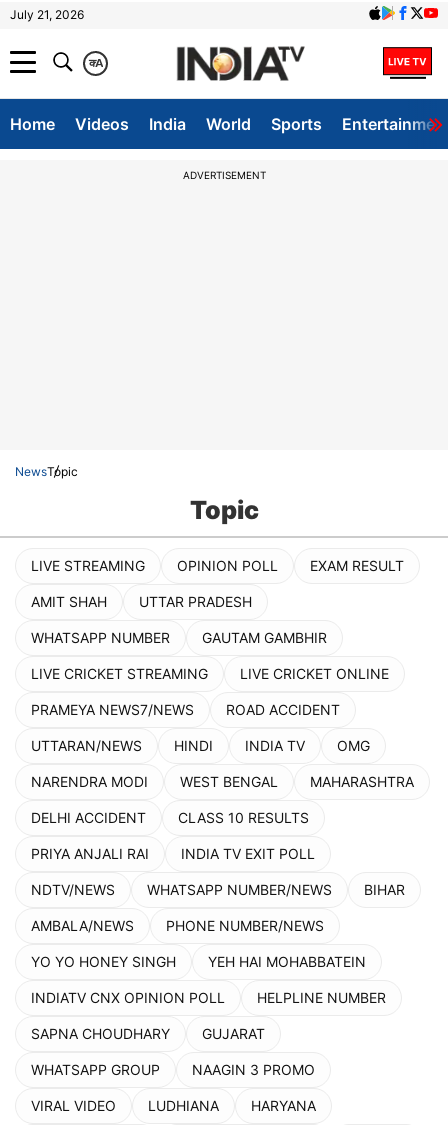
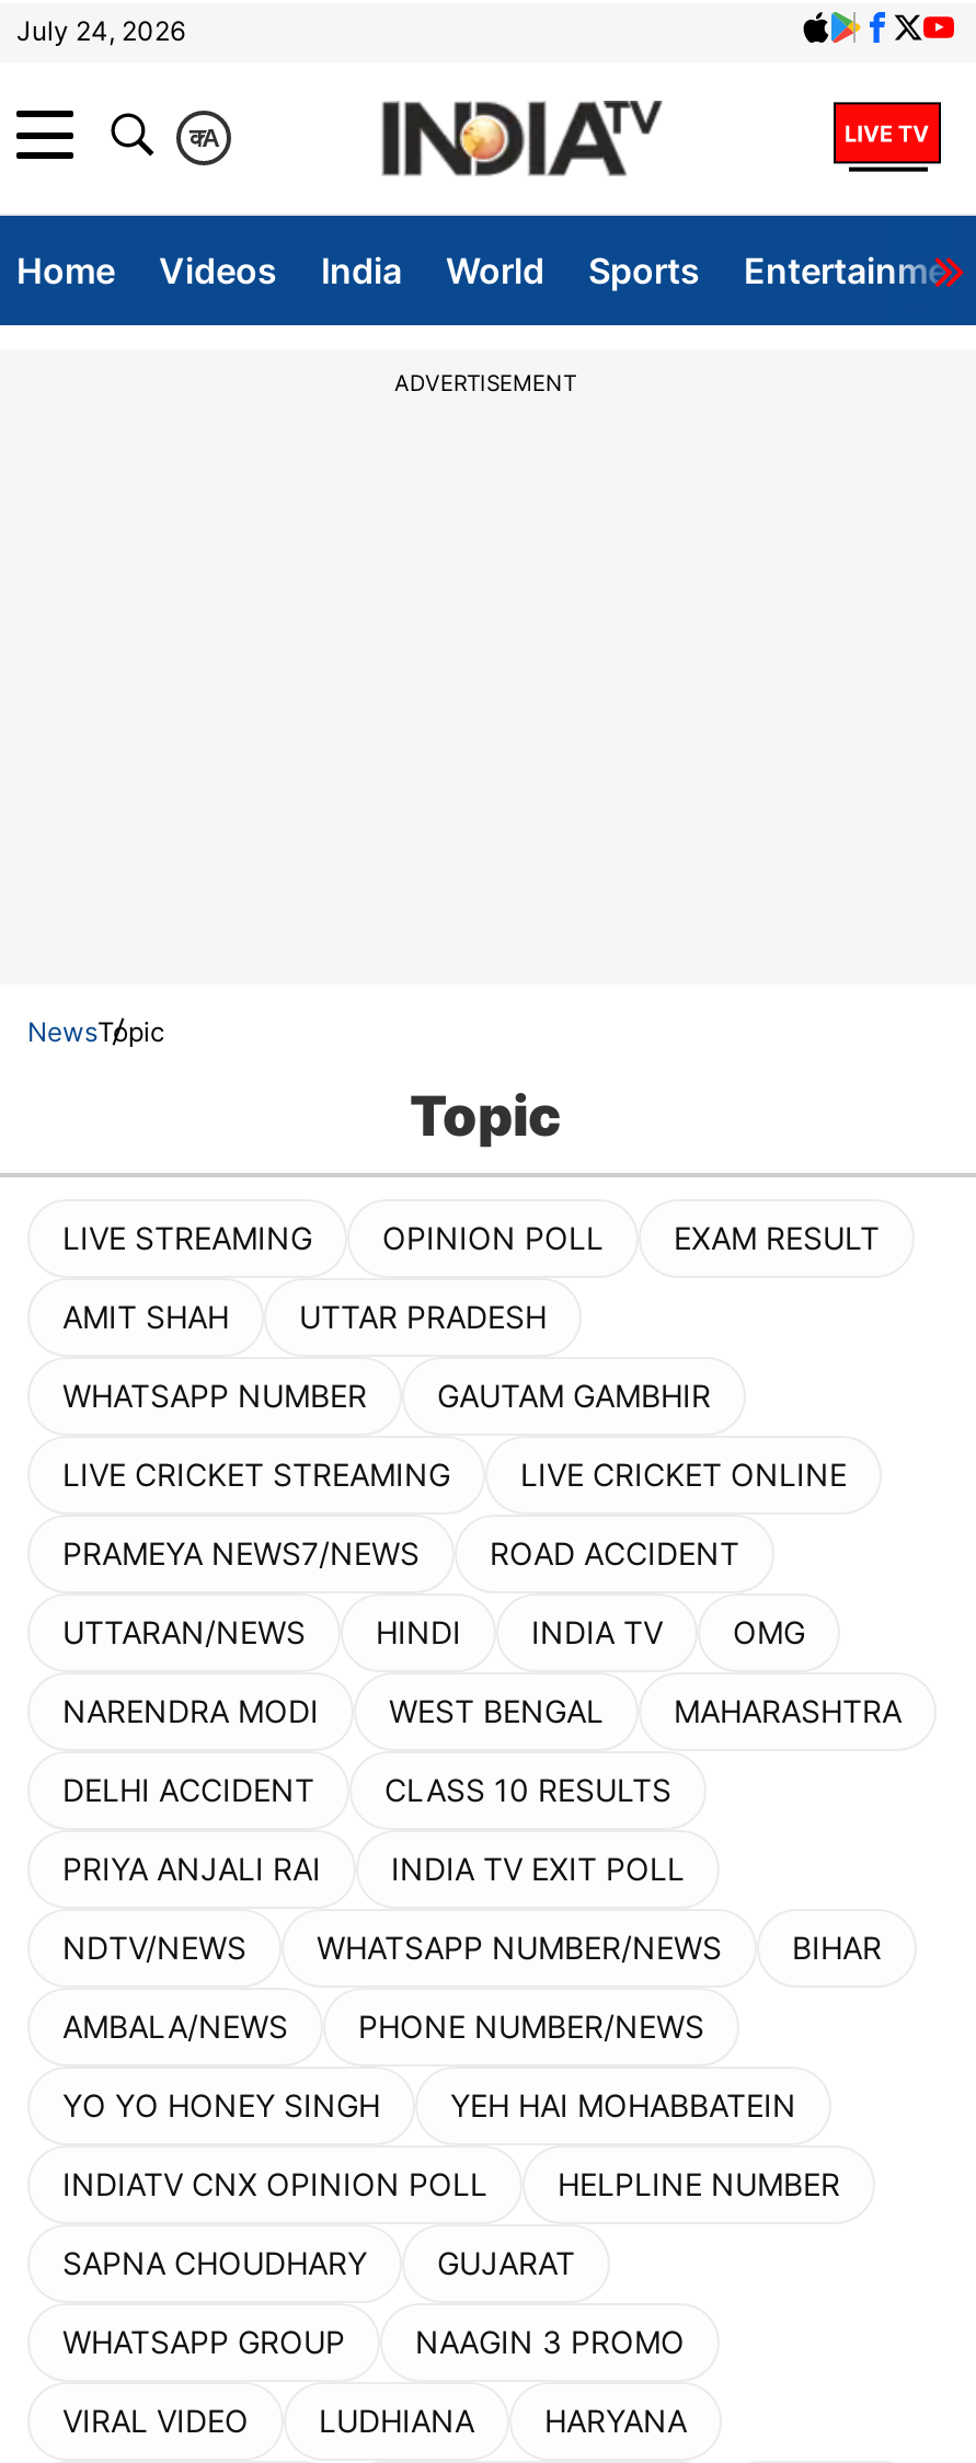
- July 21, 2026
+ July 24, 2026
